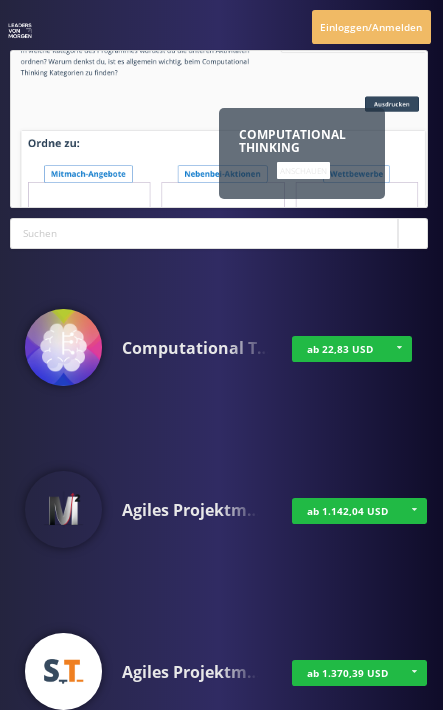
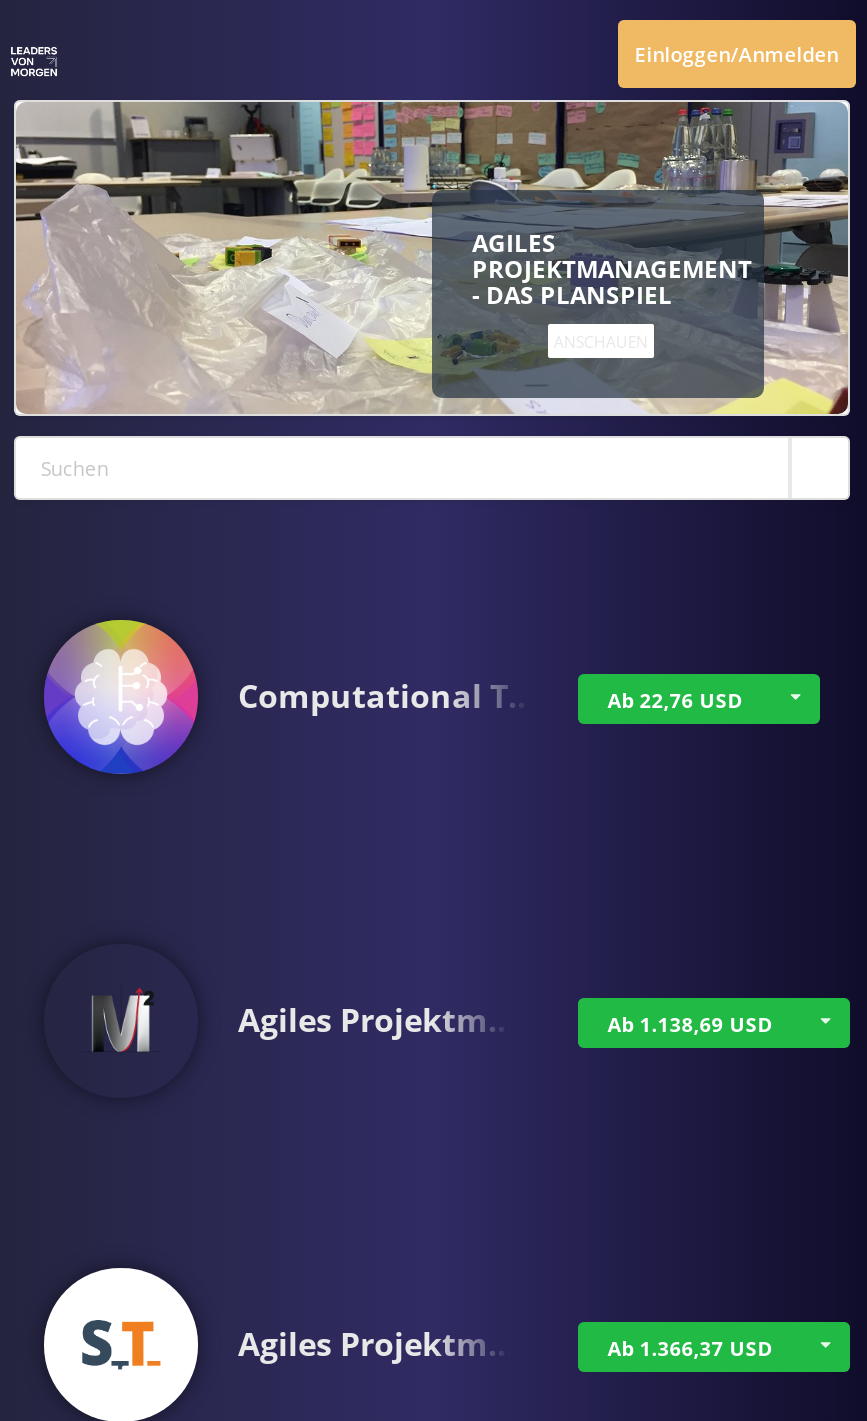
- [image]
- COMPUTATIONAL
- THINKING
+ [image]
+ AGILES
+ PROJEKTMANAGEMENT
+ - DAS PLANSPIEL

- ab 22,83 USD
+ Ab 22,76 USD

- ab 1.142,04 USD
+ Ab 1.138,69 USD

- ab 1.370,39 USD
+ Ab 1.366,37 USD
